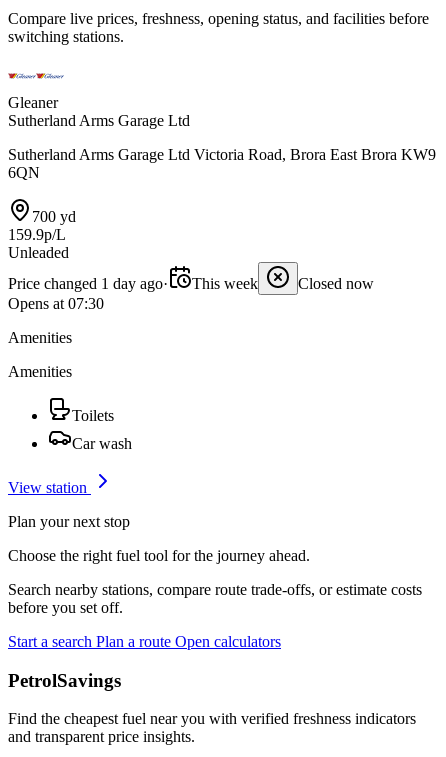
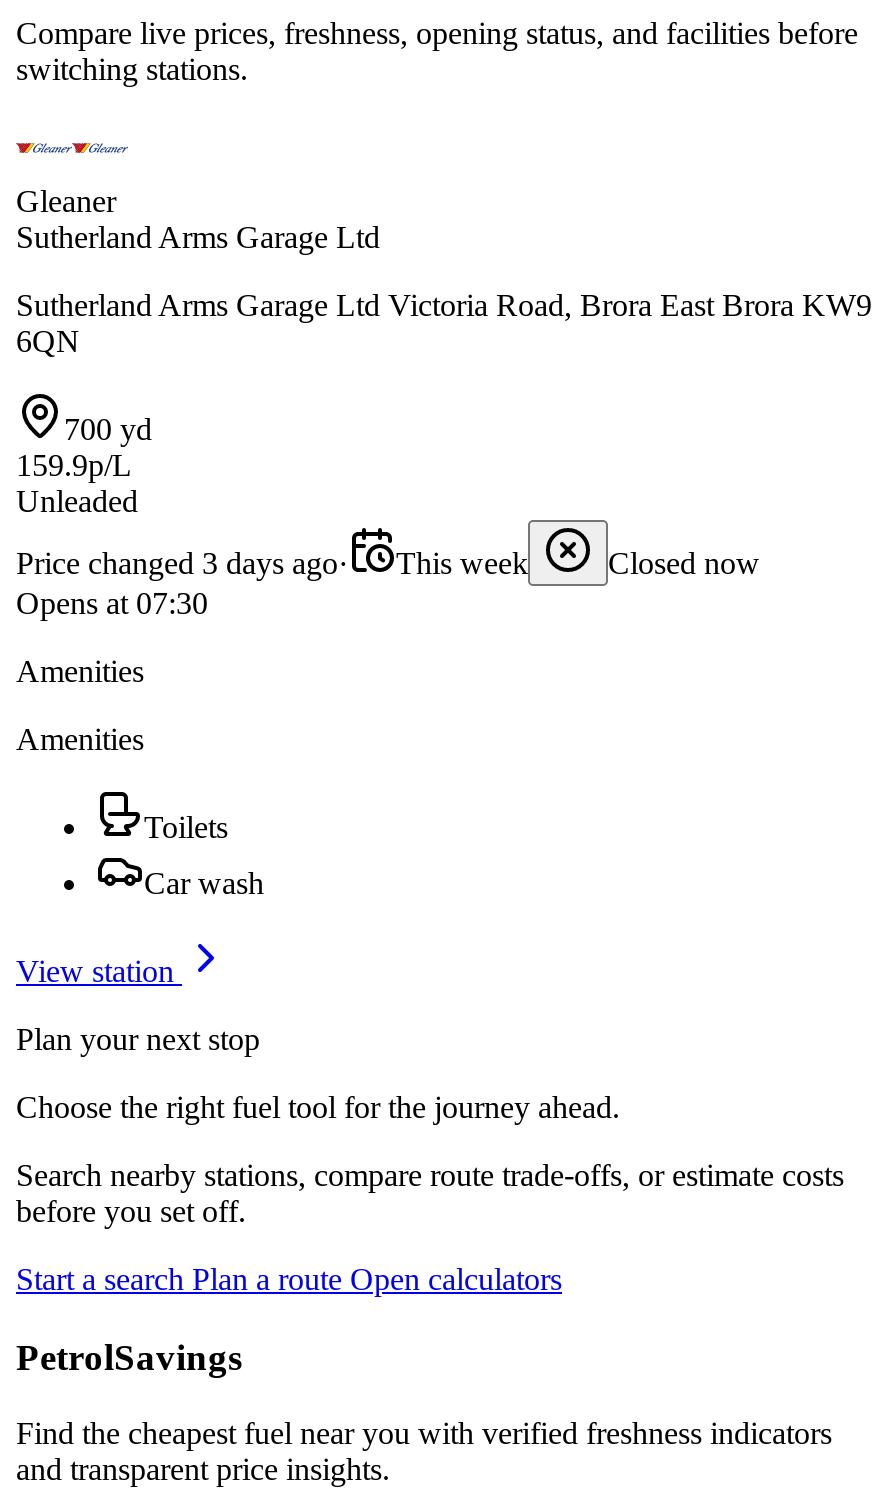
- Price changed 1 day ago·
+ Price changed 3 days ago·
